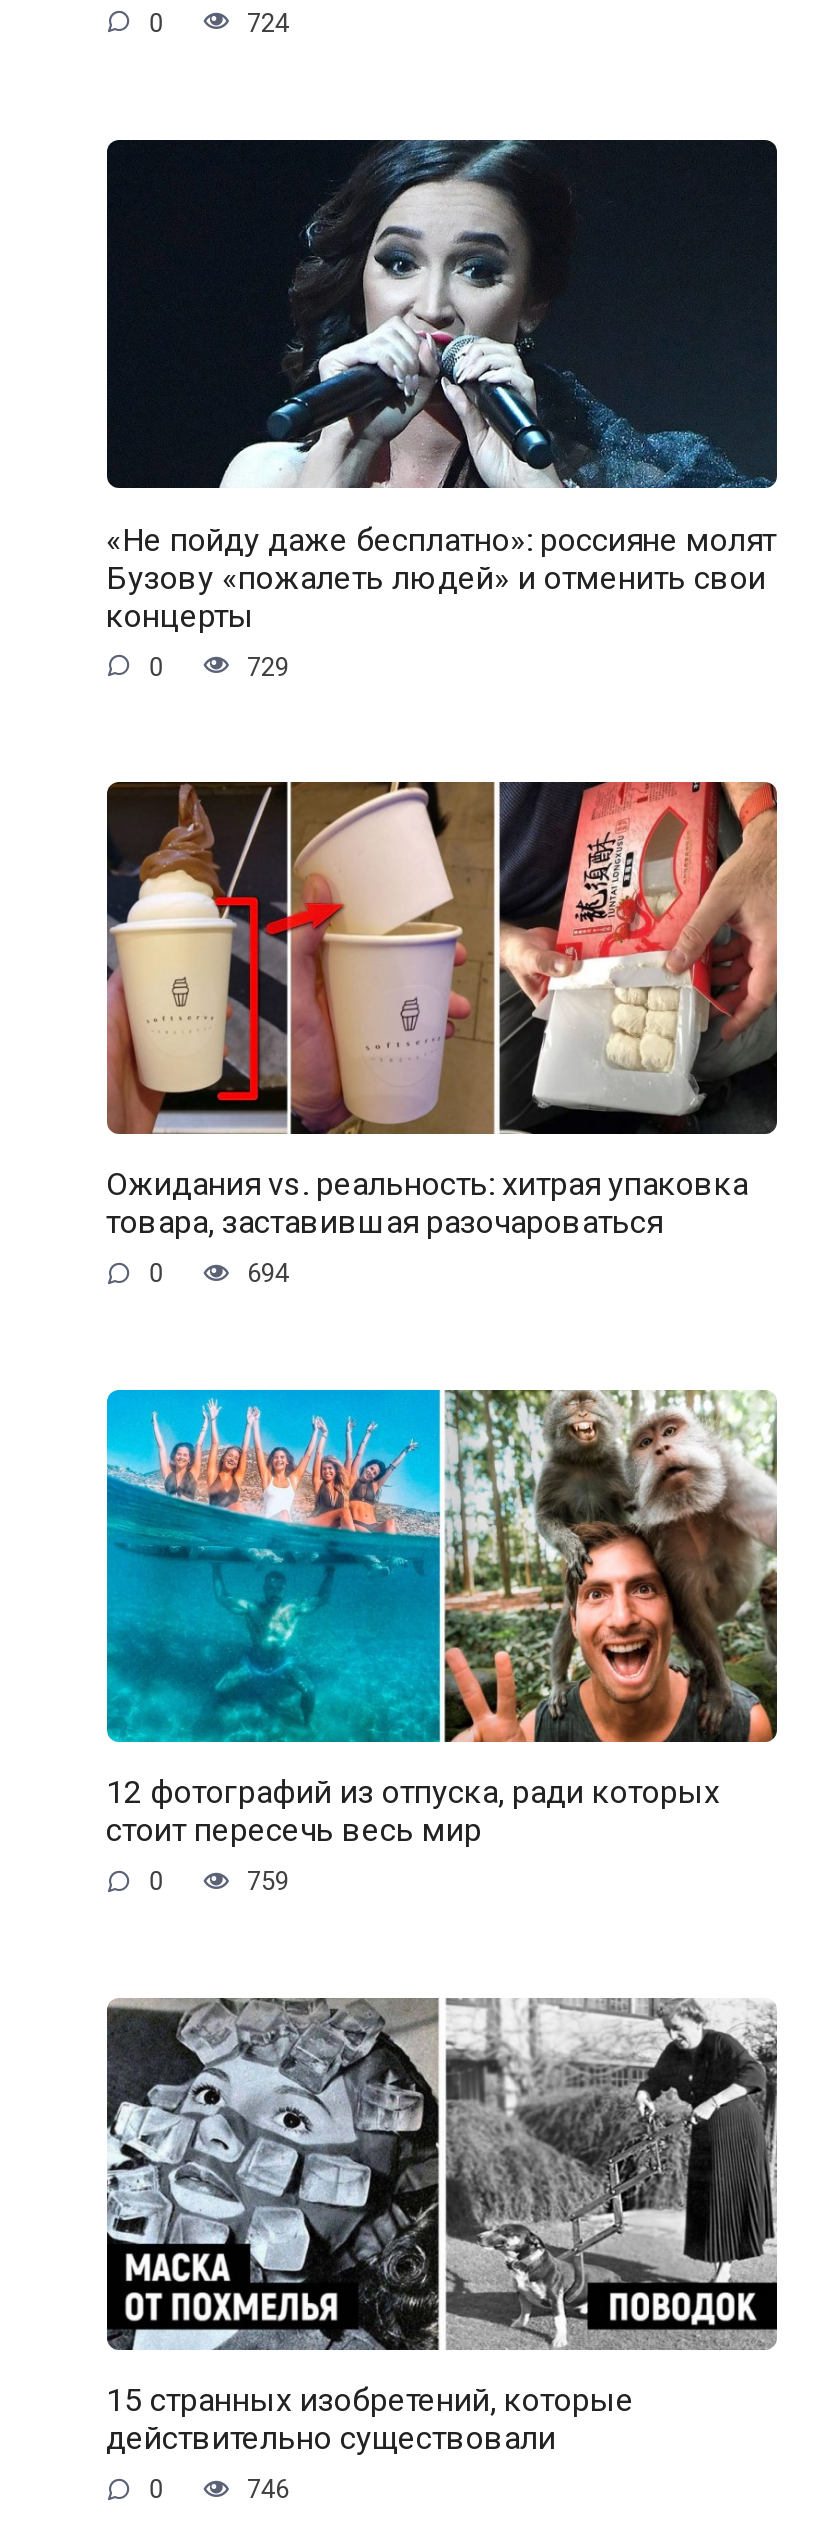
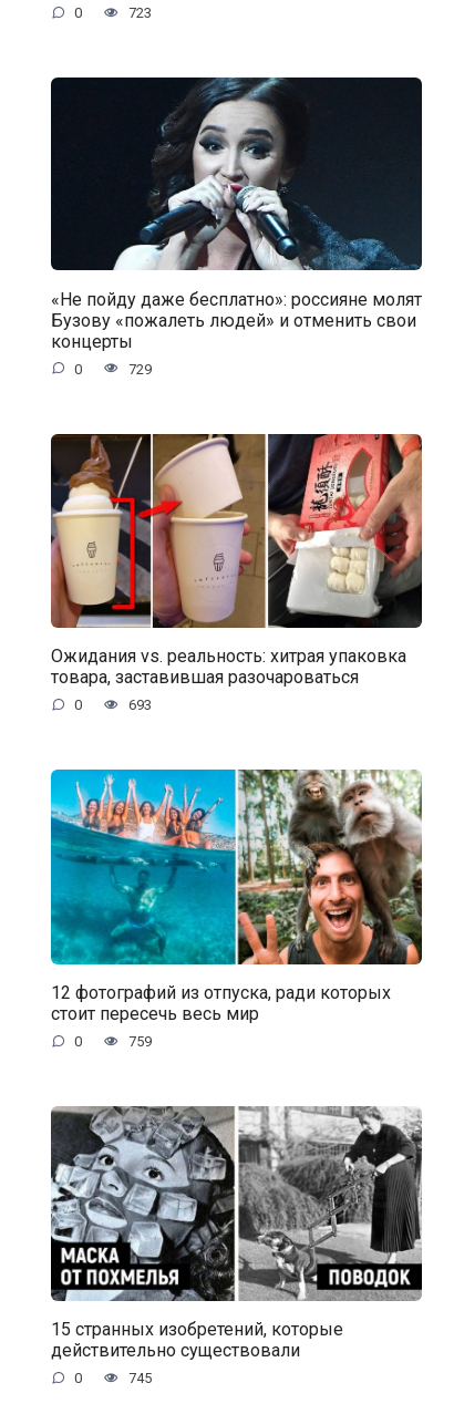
- 724
+ 723

- 694
+ 693

- 746
+ 745
